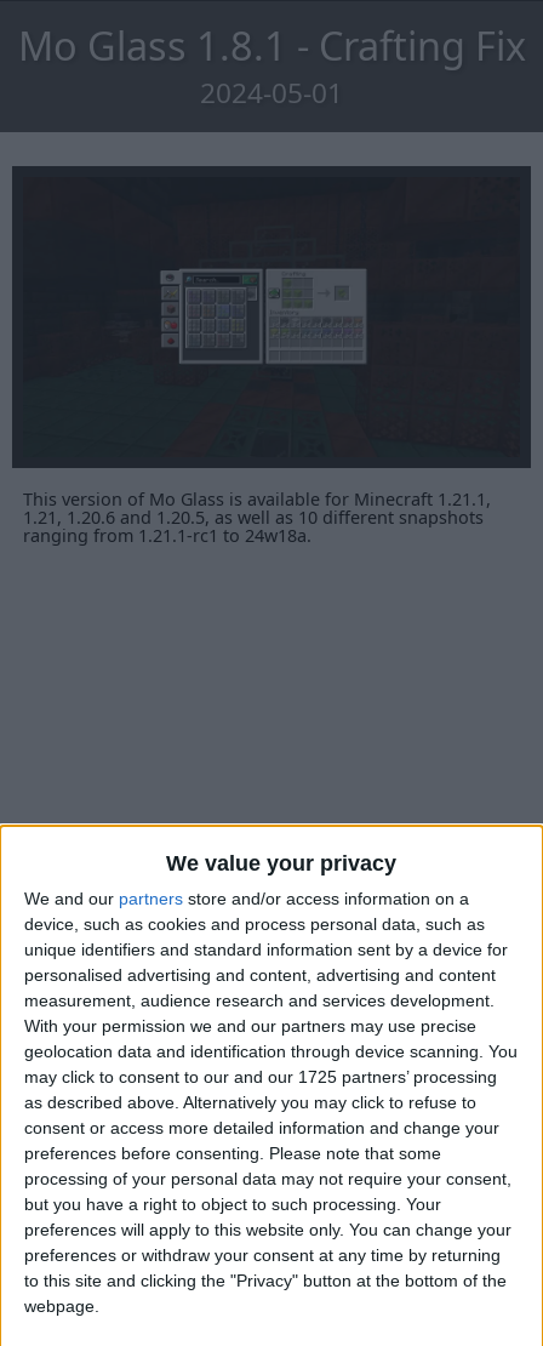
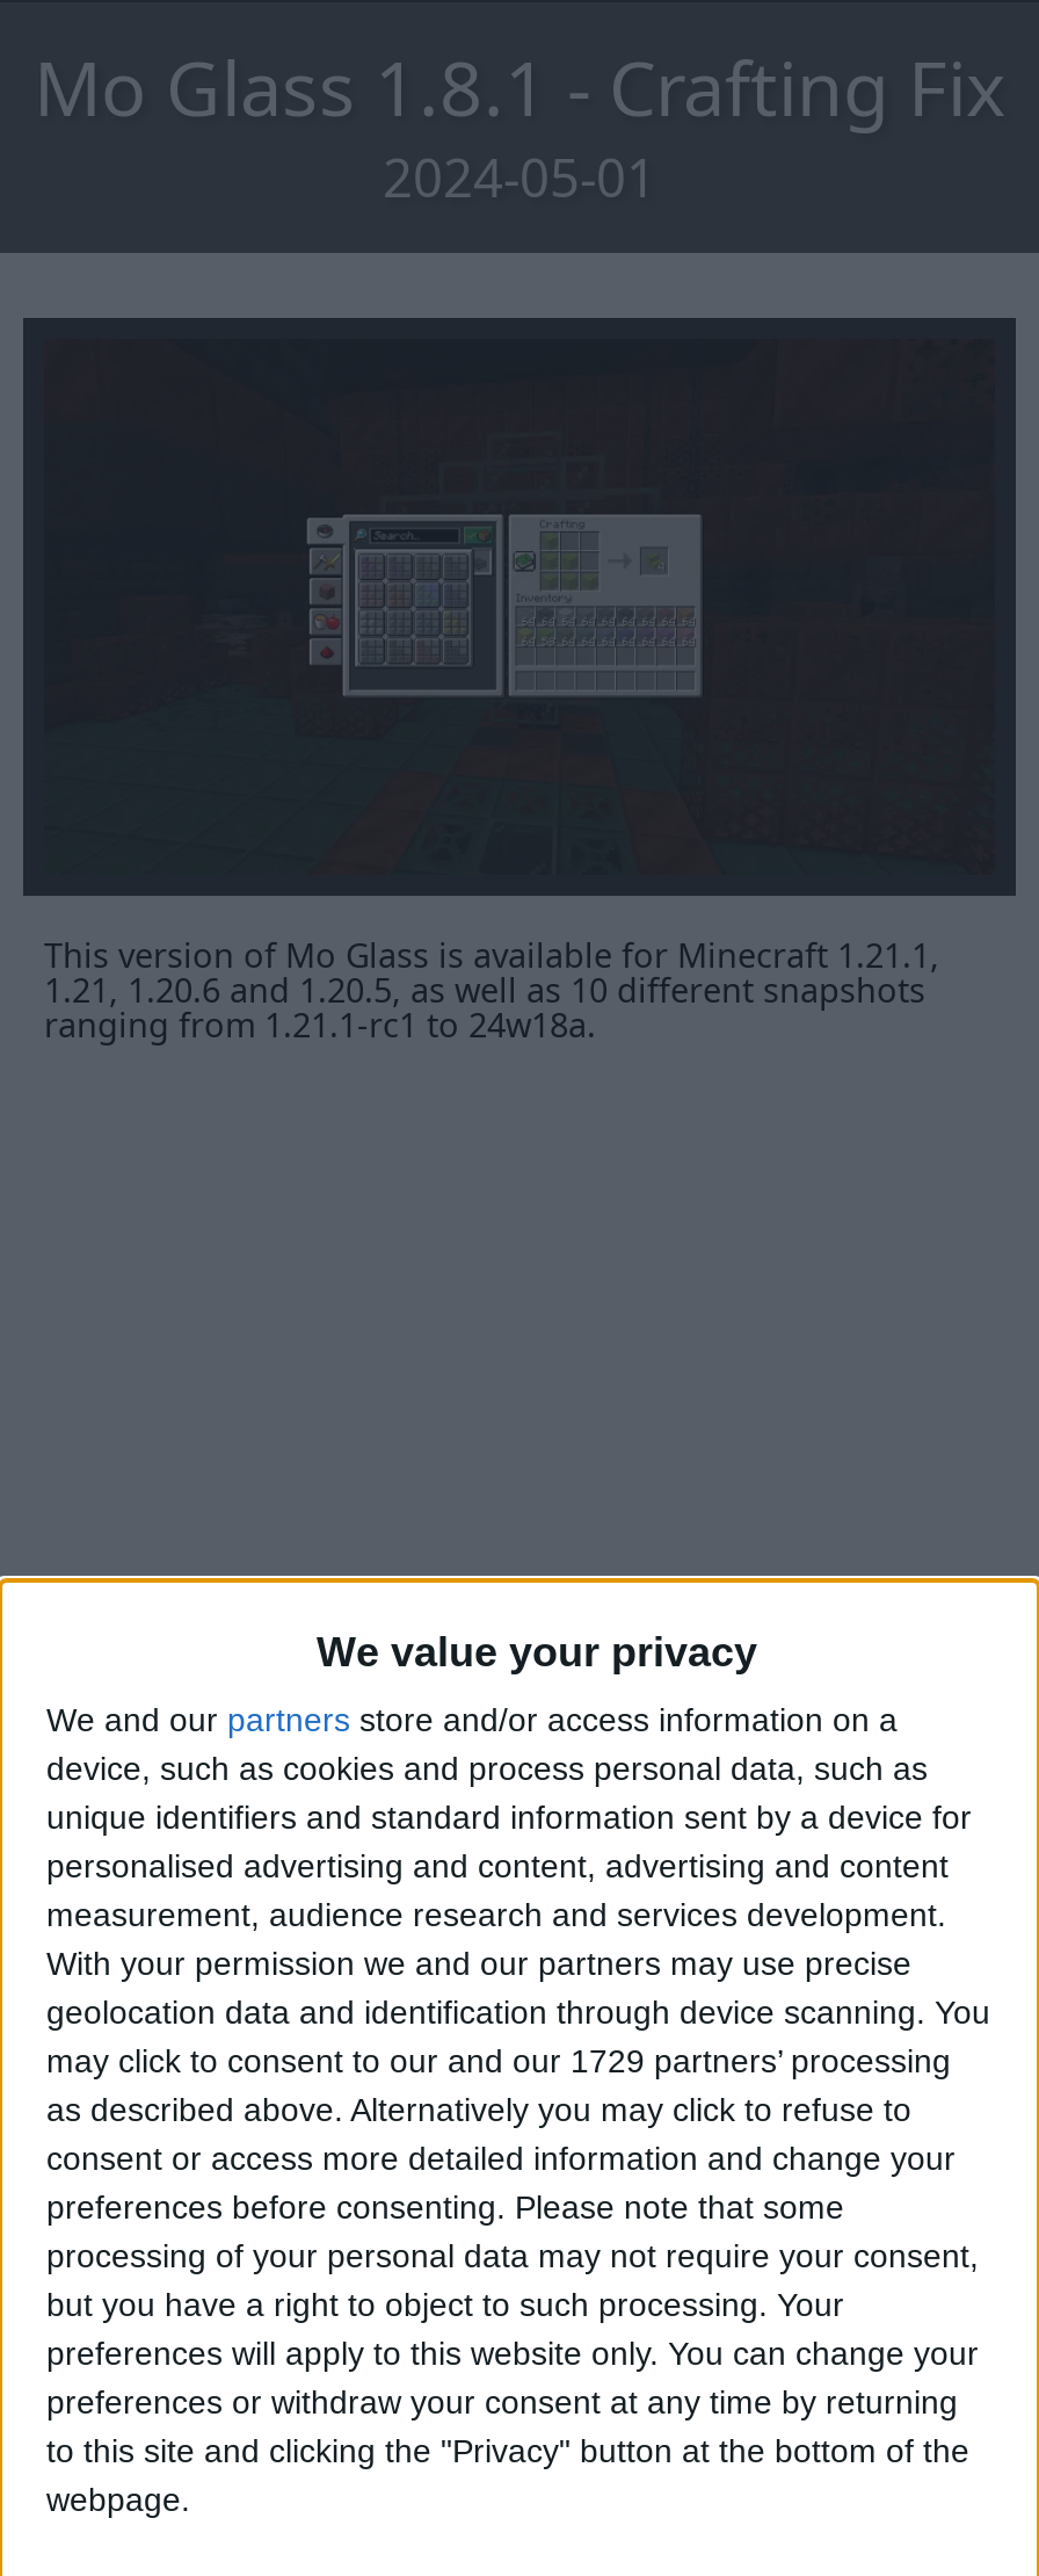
- may click to consent to our and our 1725 partners’ processing
+ may click to consent to our and our 1729 partners’ processing
